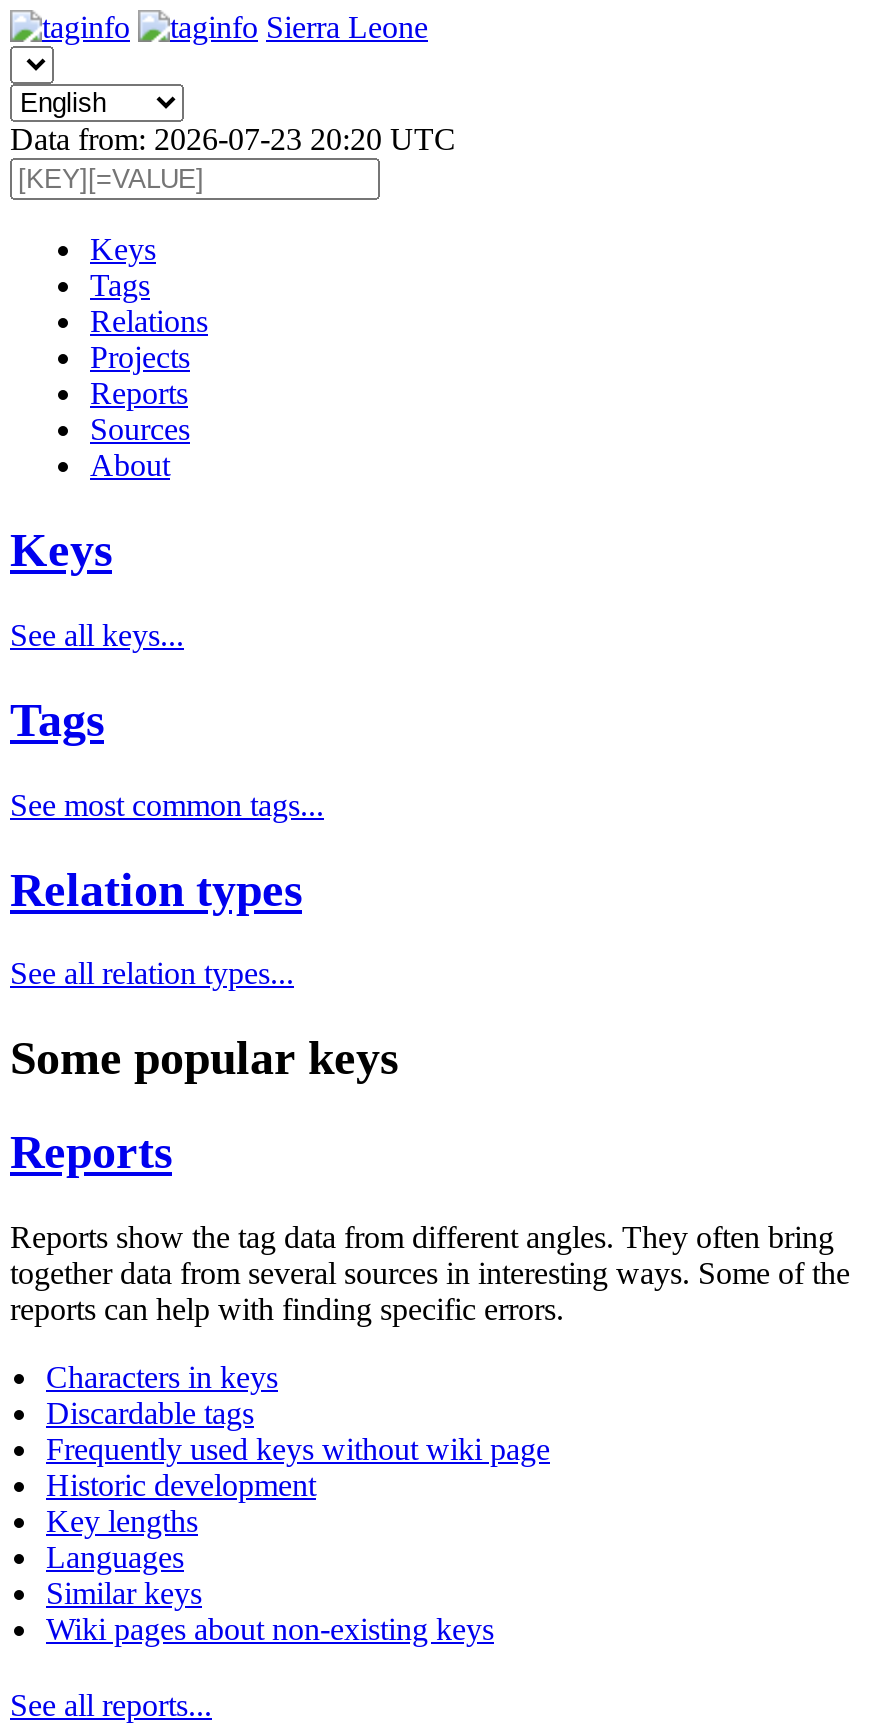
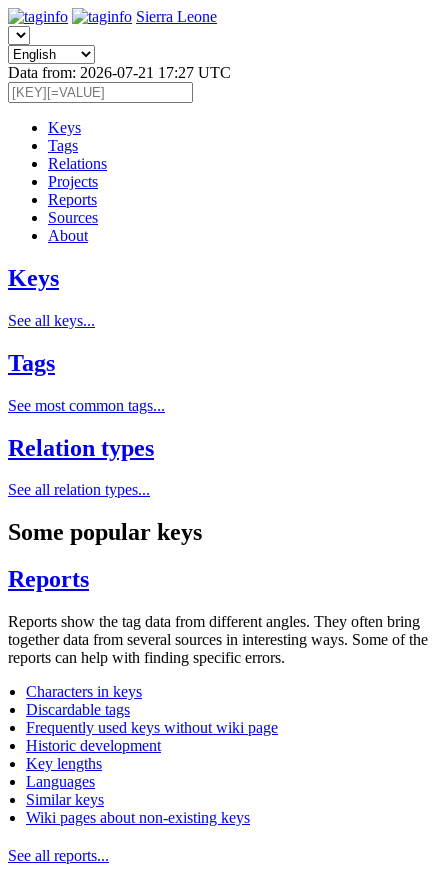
- Data from: 2026-07-23 20:20 UTC
+ Data from: 2026-07-21 17:27 UTC
